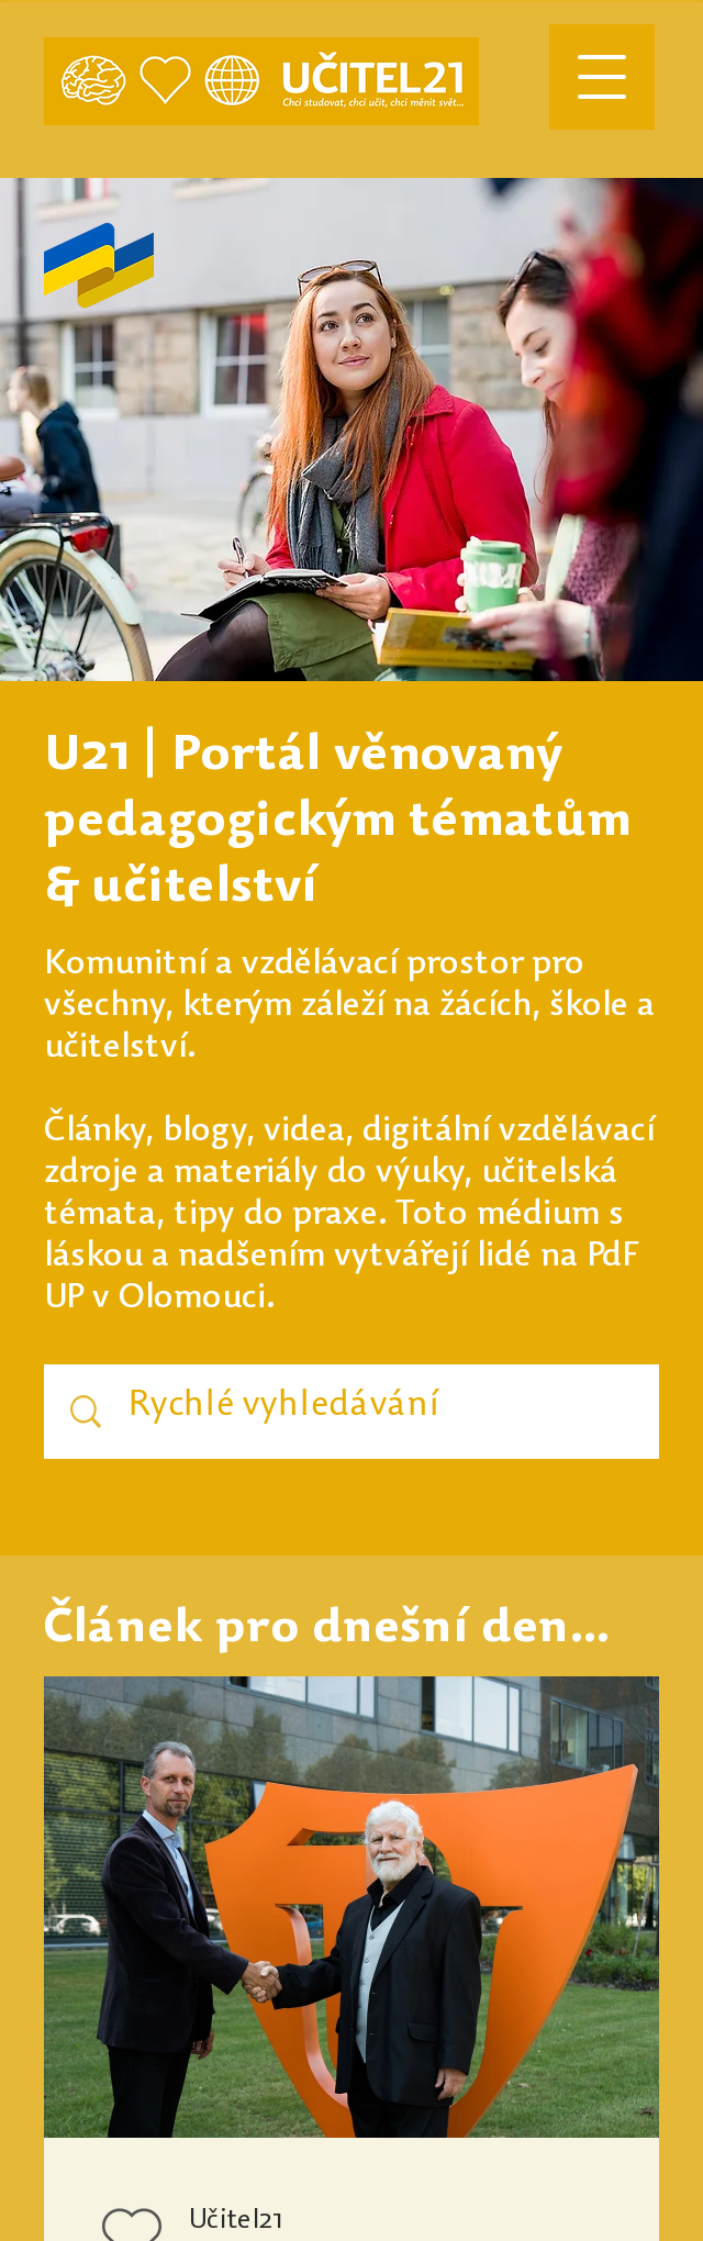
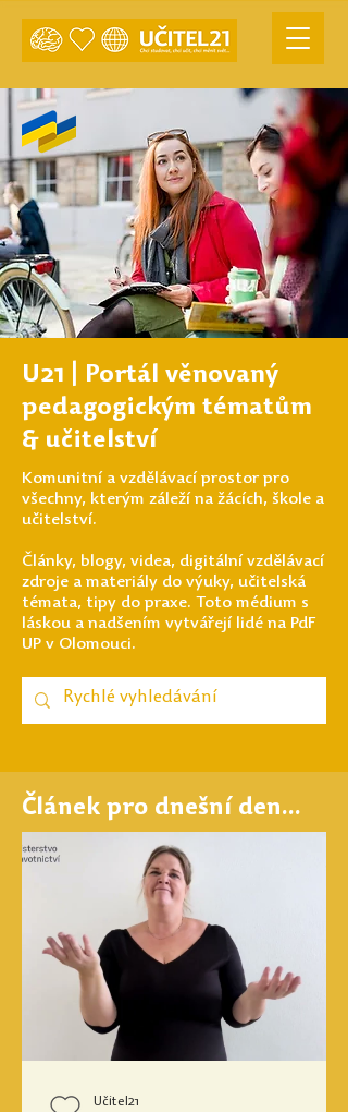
- [image]
+ [image]
